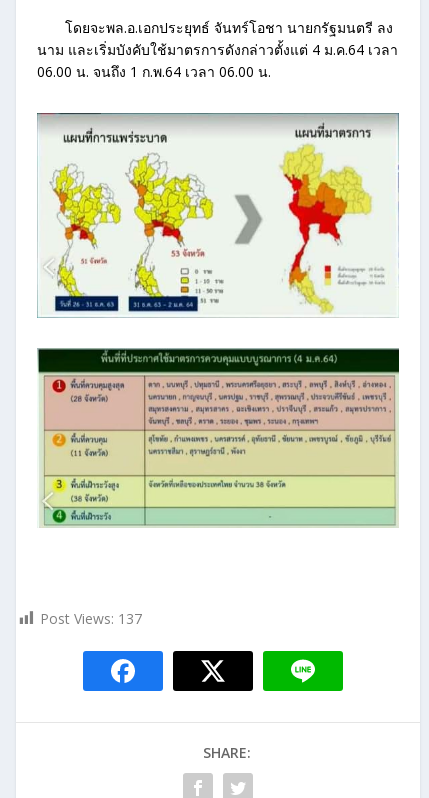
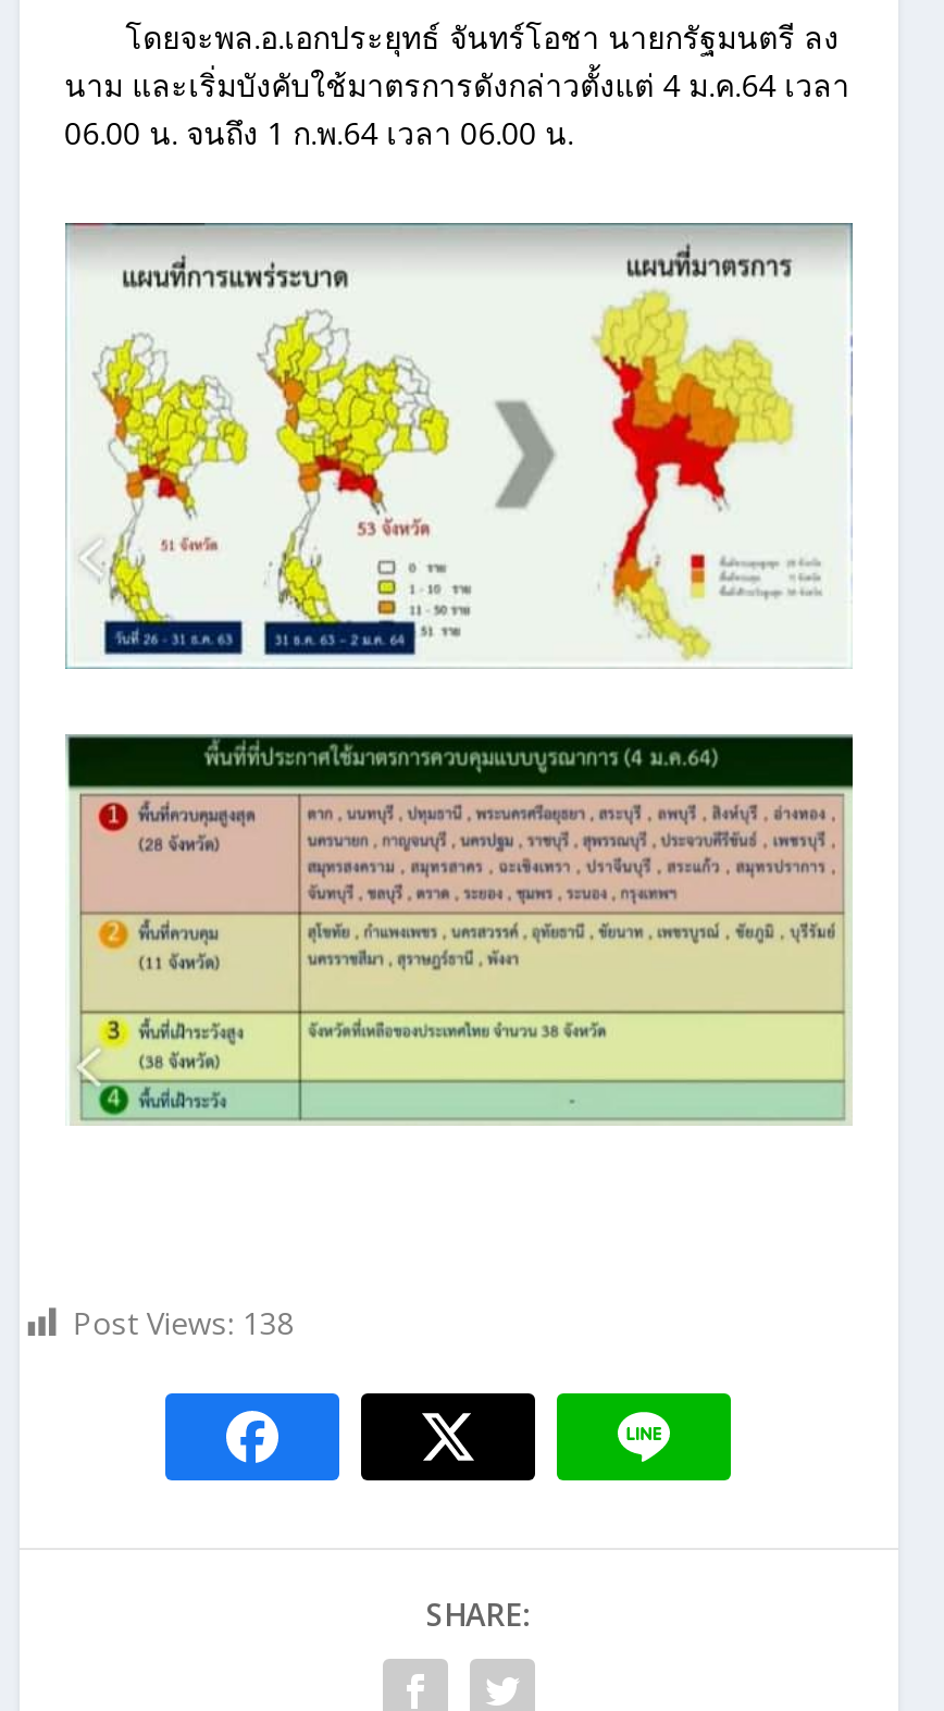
- Post Views: 137
+ Post Views: 138
